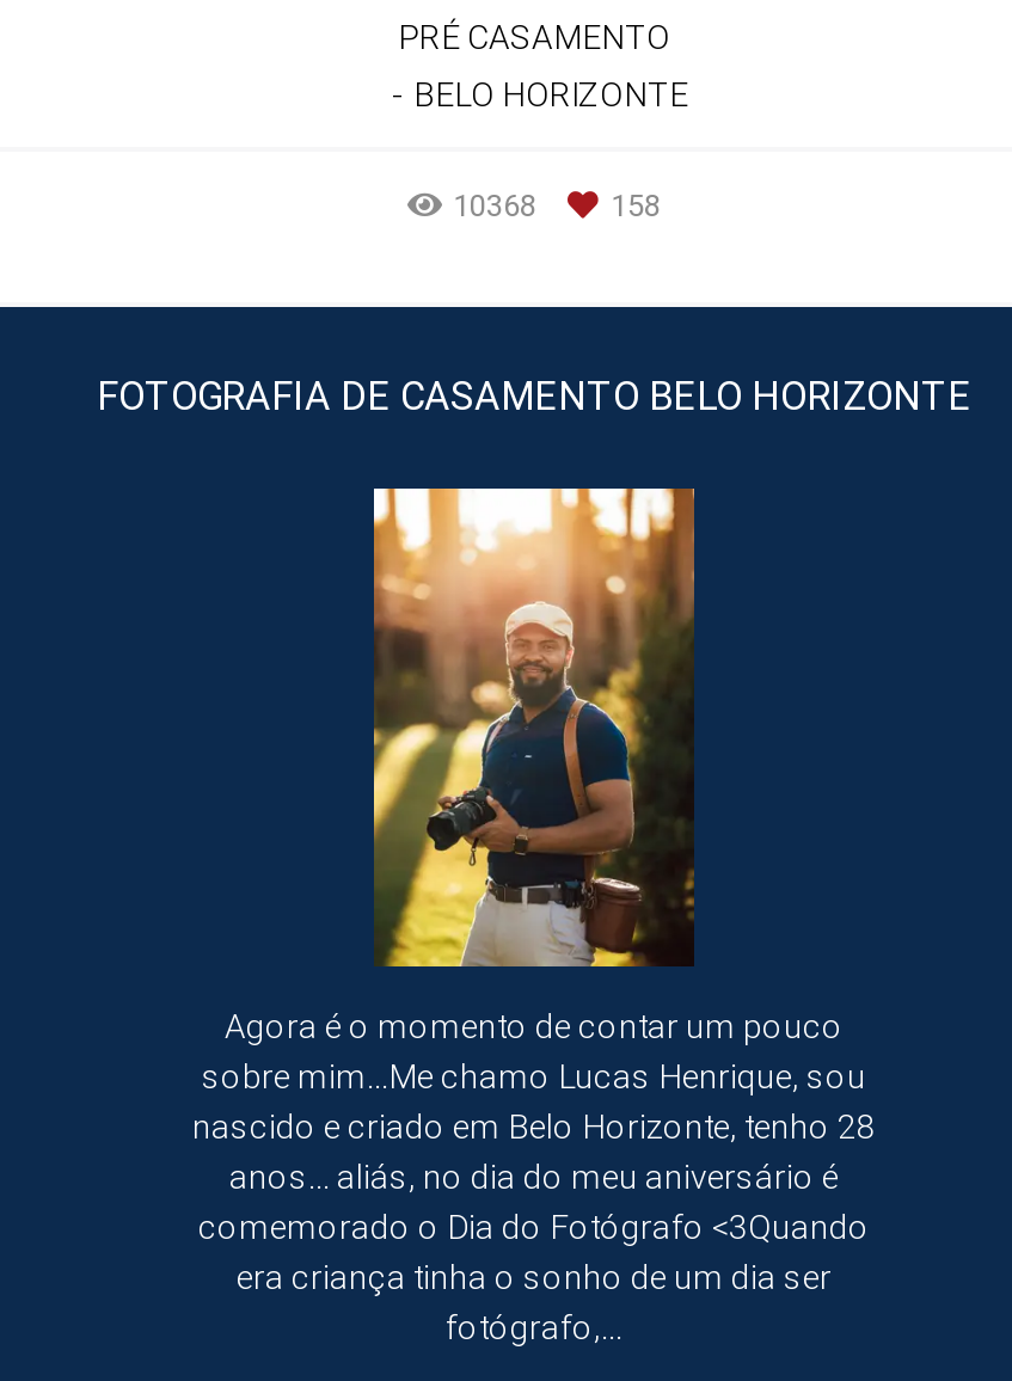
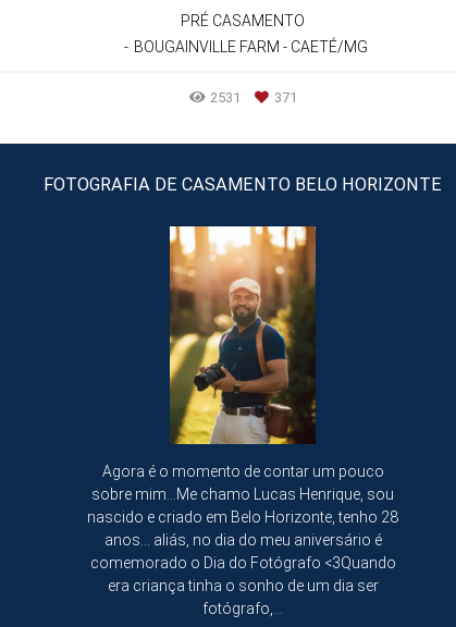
- BELO HORIZONTE
+ BOUGAINVILLE FARM - CAETÉ/MG

- 10368
- 158
+ 2531
+ 371
